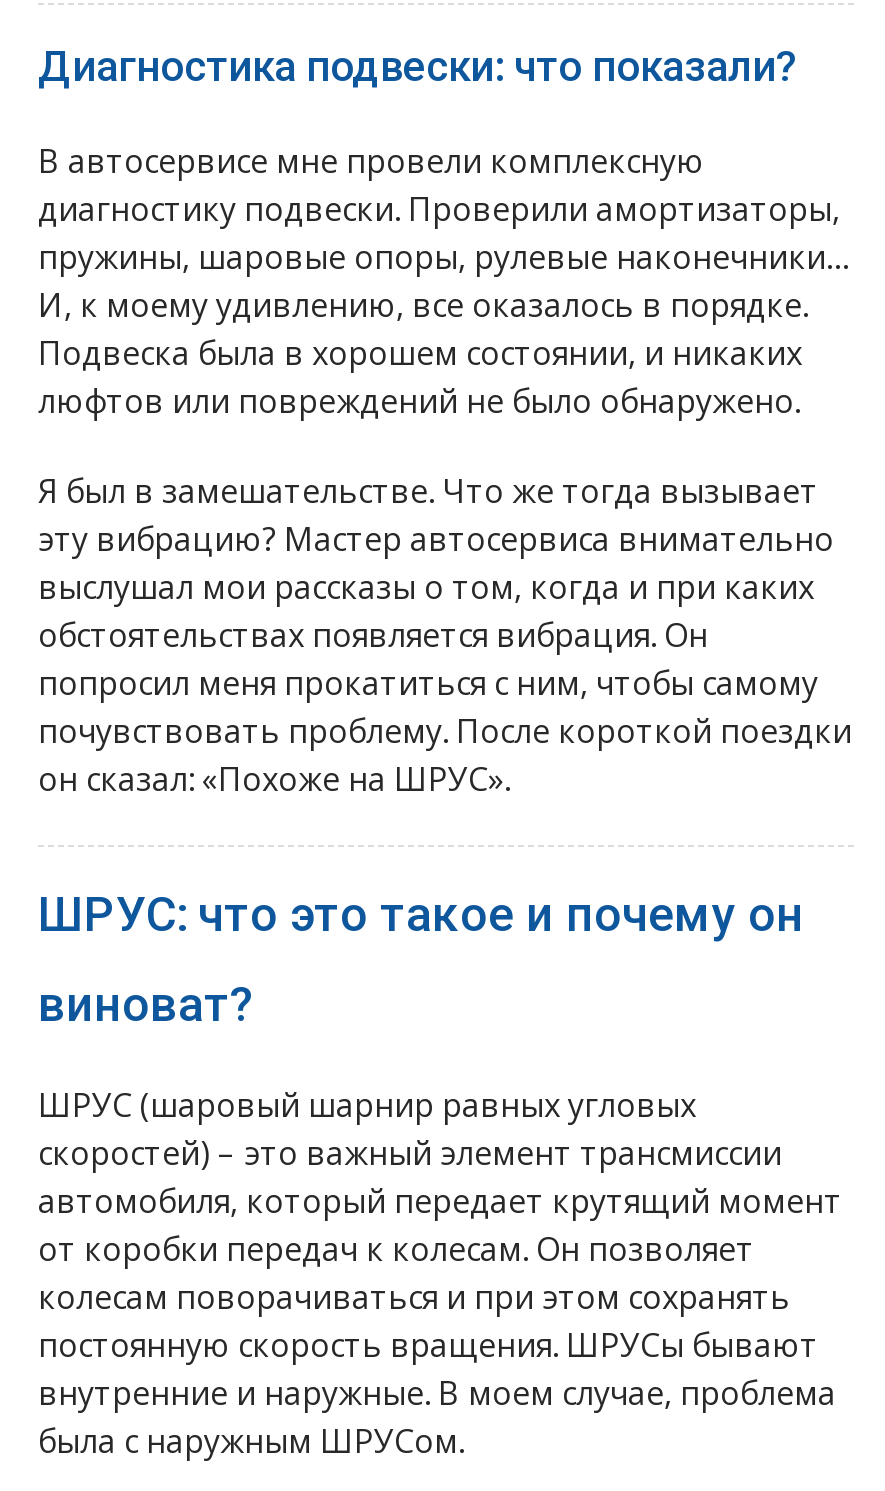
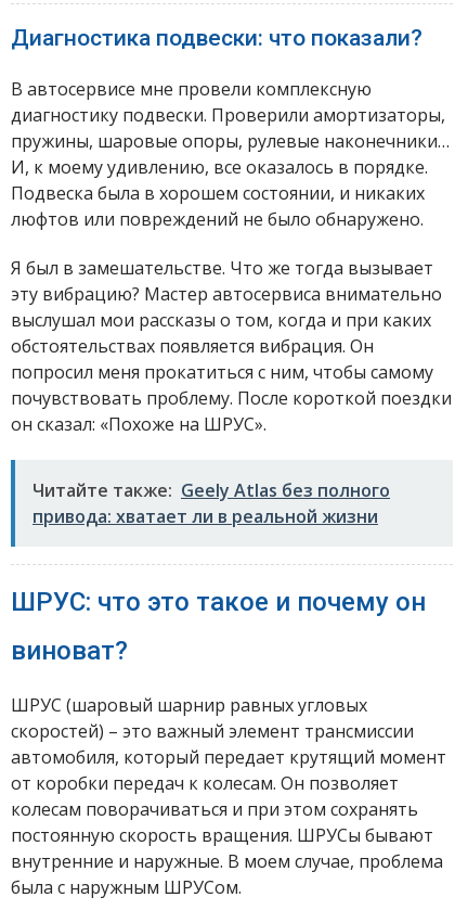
+ [image]
+ Читайте также: Geely Atlas без полного
+ привода: хватает ли в реальной жизни
